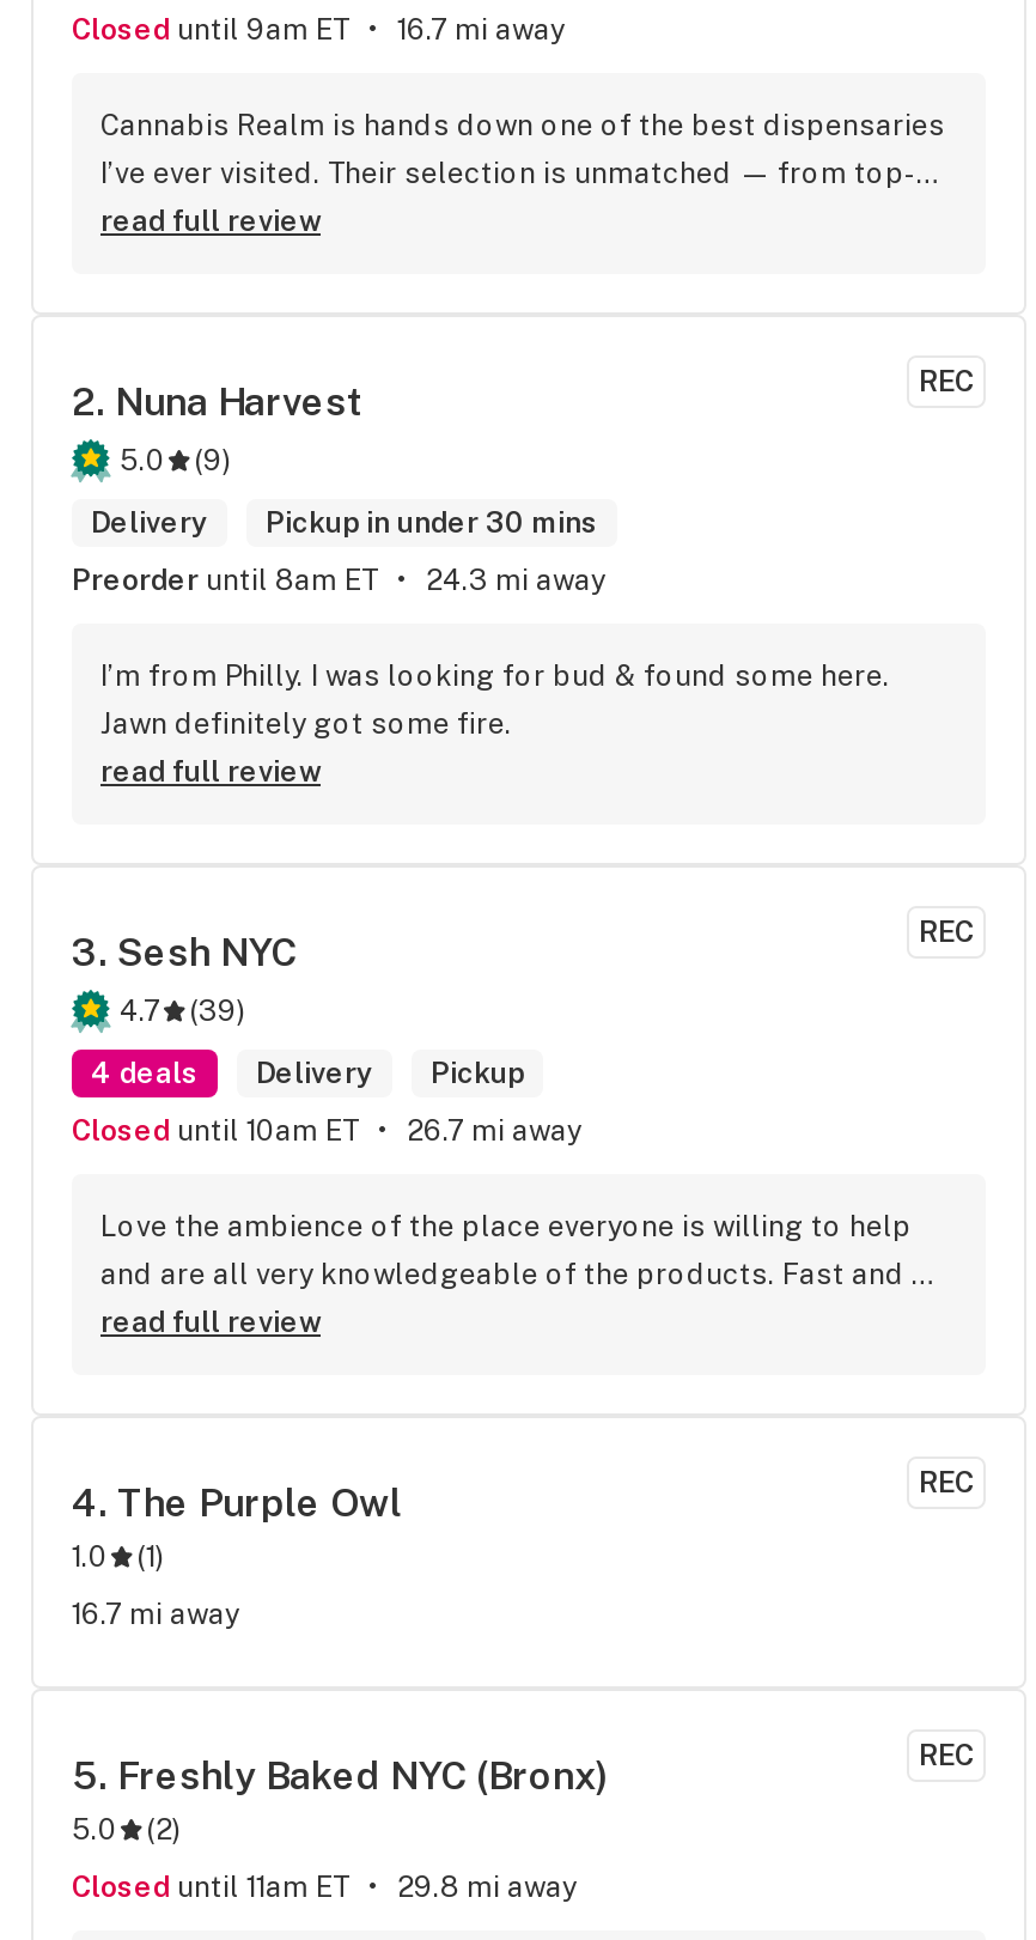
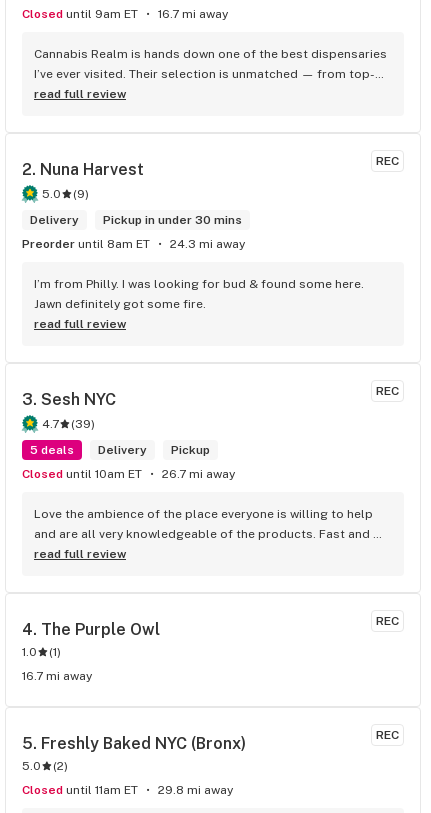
- 4 deals Delivery Pickup
+ 5 deals Delivery Pickup
